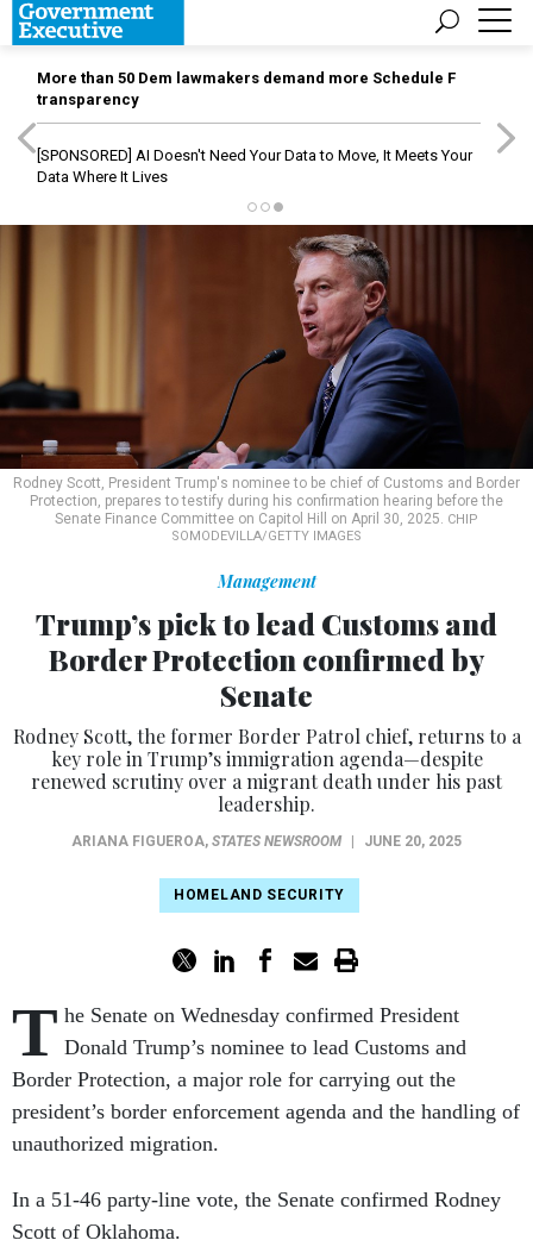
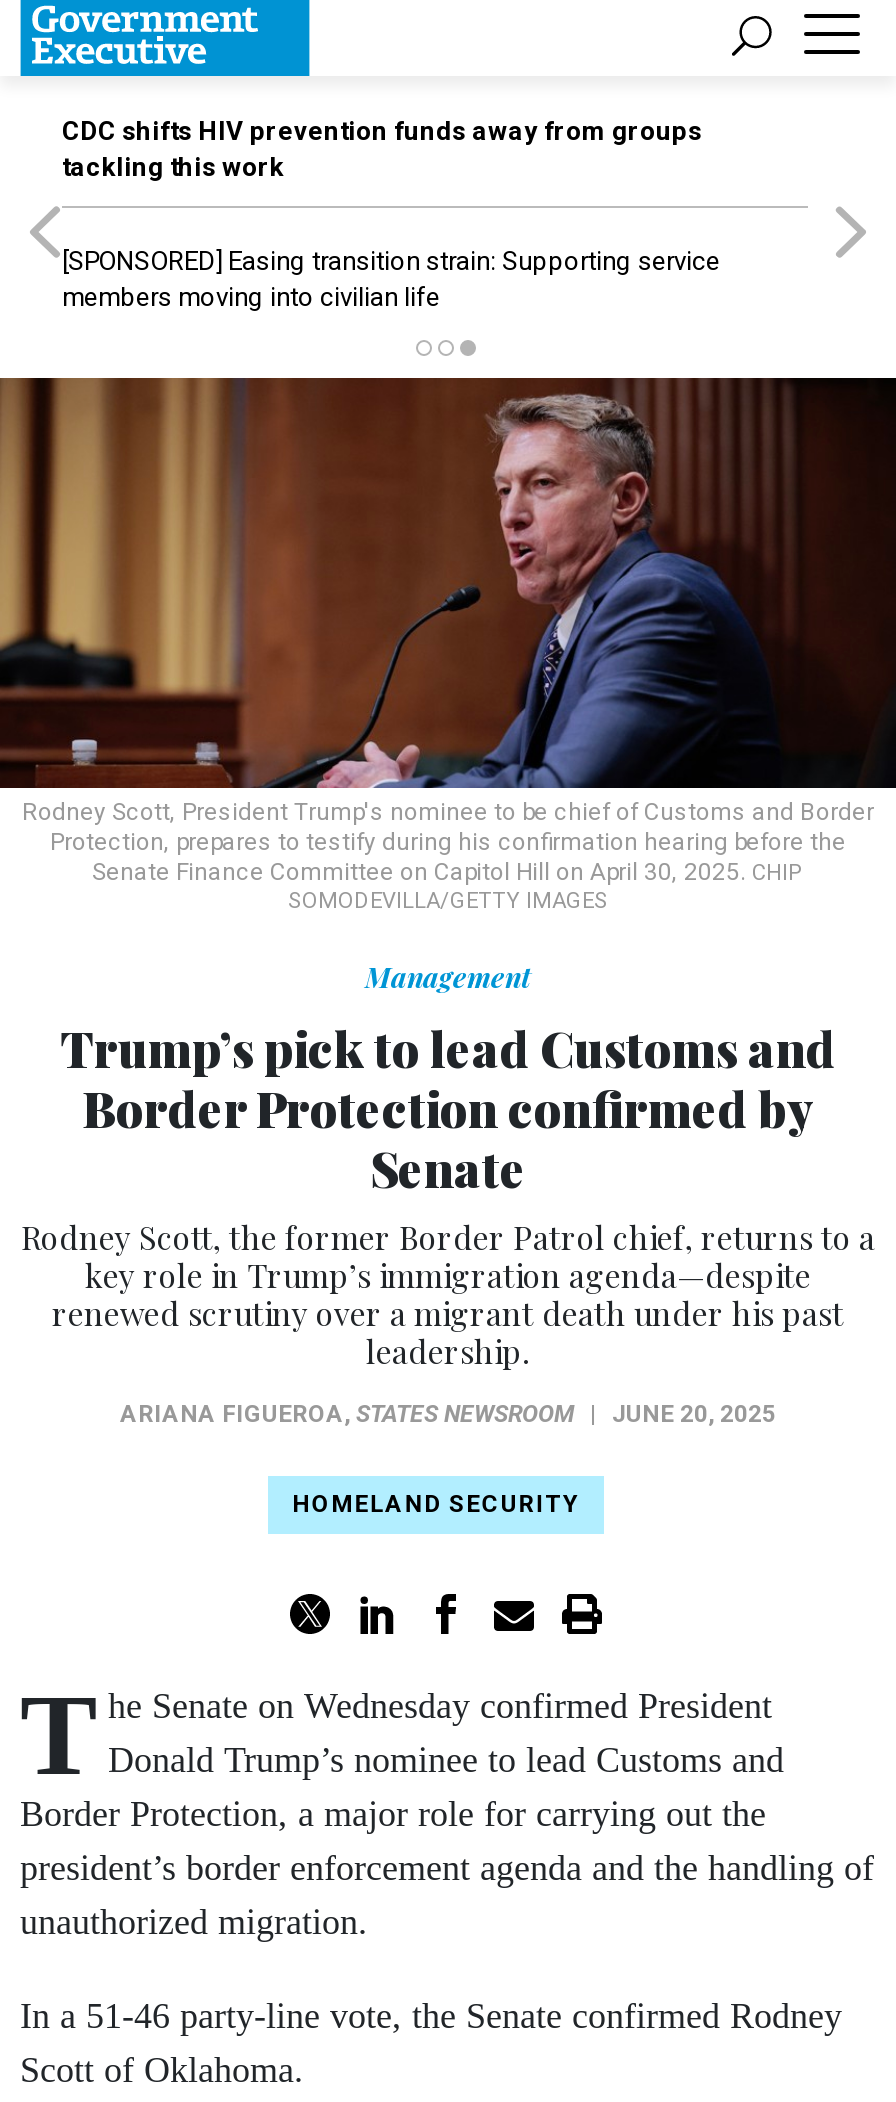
- More than 50 Dem lawmakers demand more Schedule F
- transparency
+ CDC shifts HIV prevention funds away from groups
+ tackling this work

- [SPONSORED] AI Doesn't Need Your Data to Move, It Meets Your
- Data Where It Lives
+ [SPONSORED] Easing transition strain: Supporting service
+ members moving into civilian life
